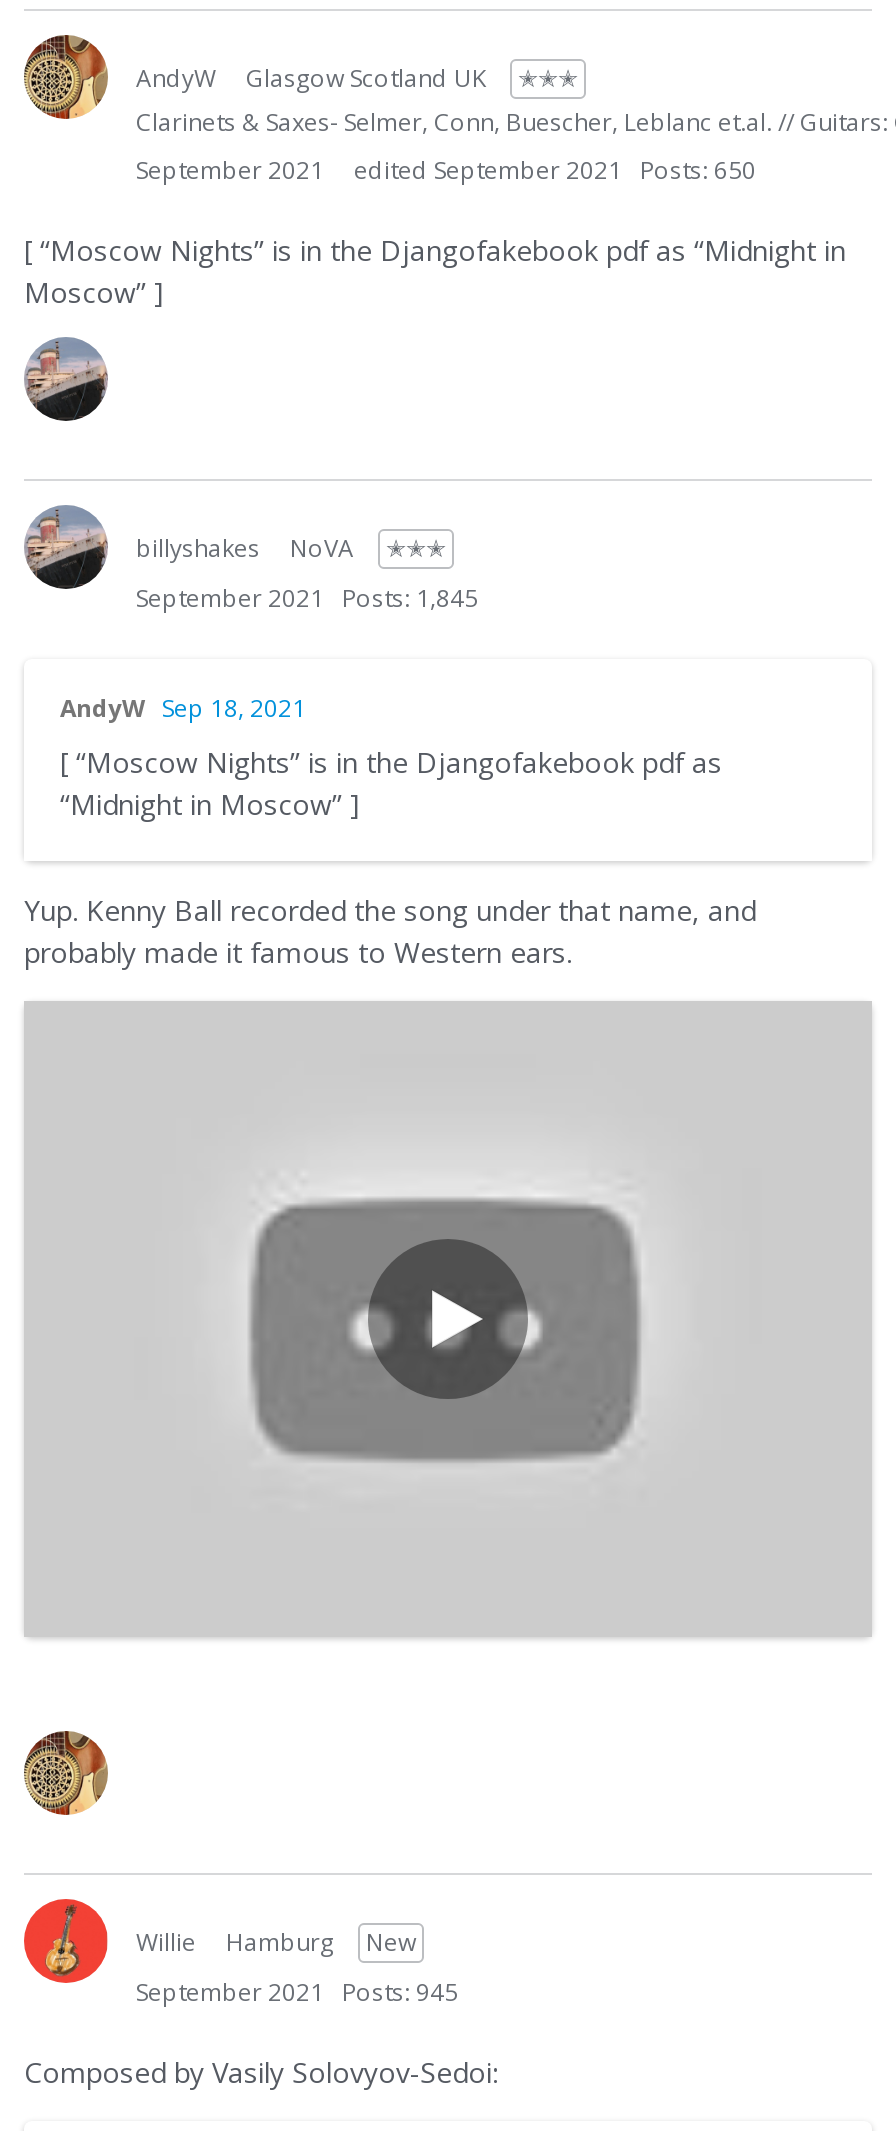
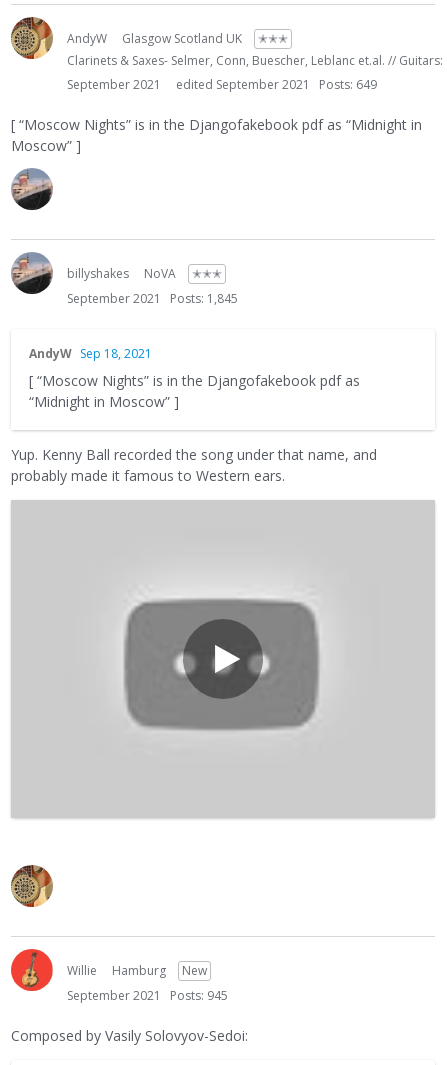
- edited September 2021 Posts: 650
+ edited September 2021 Posts: 649
